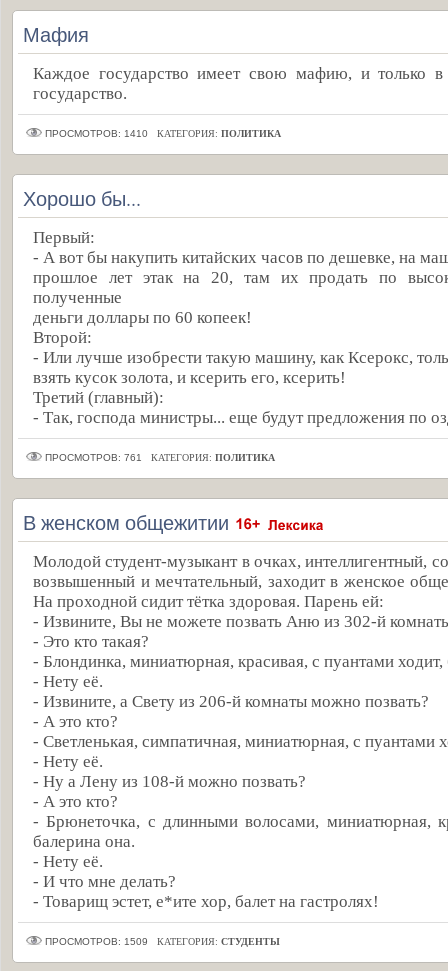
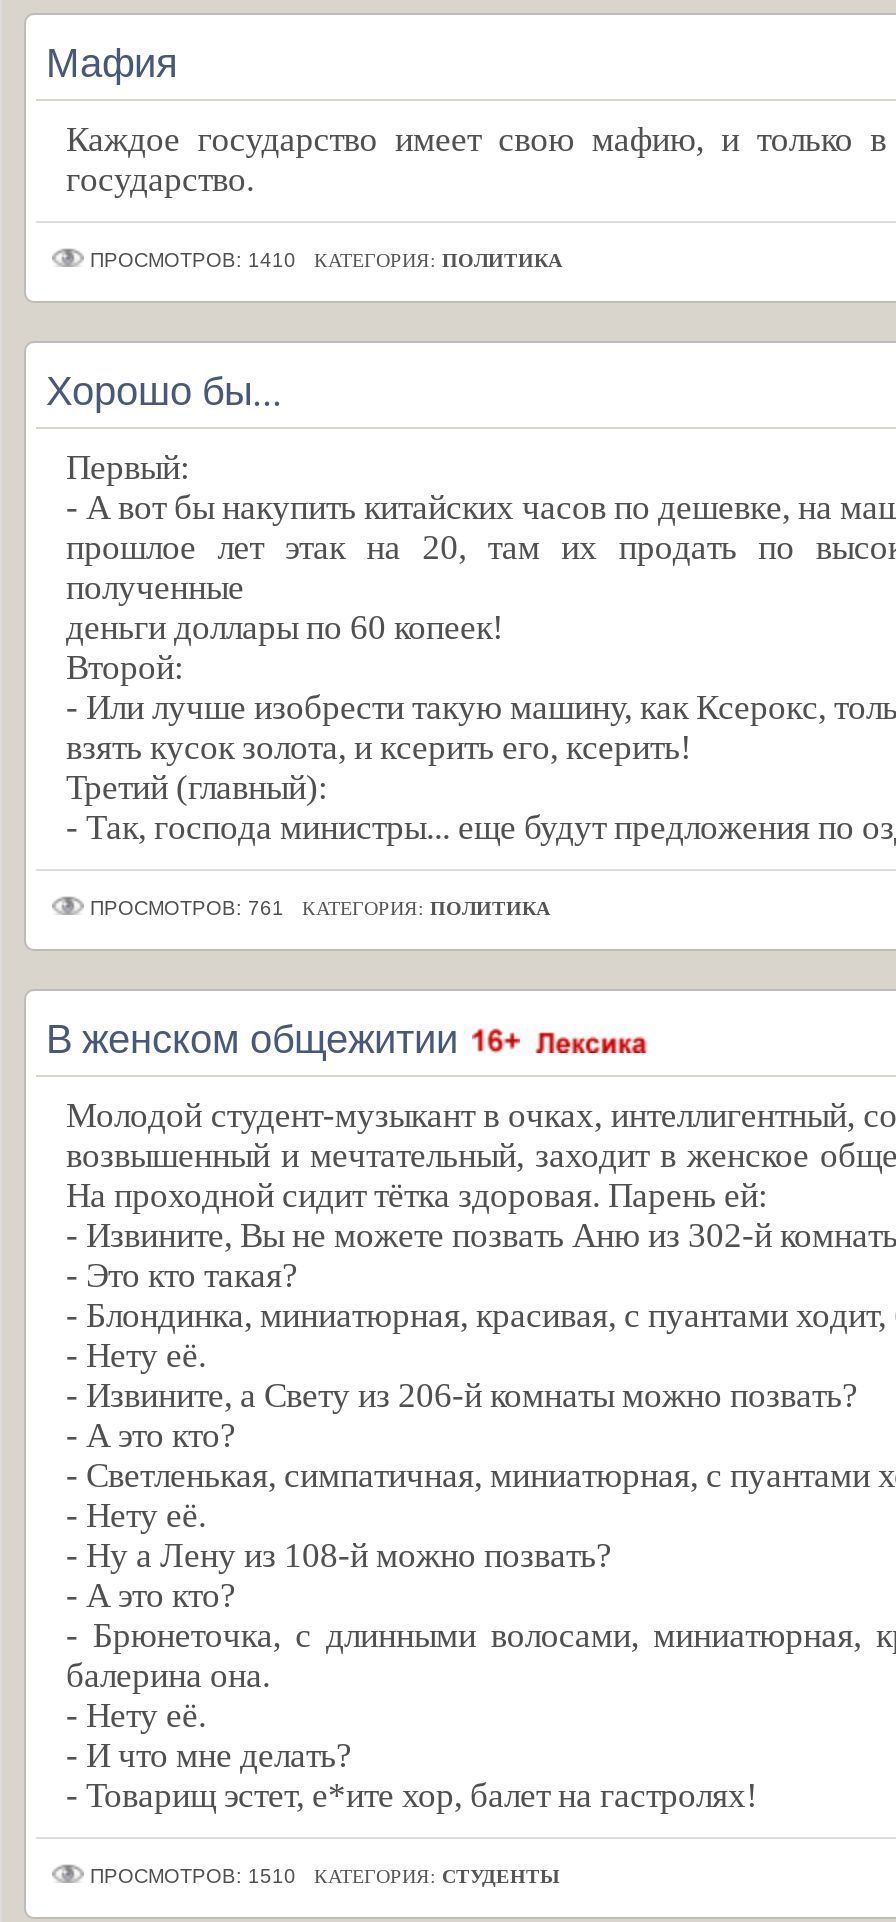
- ПРОСМОТРОВ: 1509 КАТЕГОРИЯ: СТУДЕНТЫ
+ ПРОСМОТРОВ: 1510 КАТЕГОРИЯ: СТУДЕНТЫ
